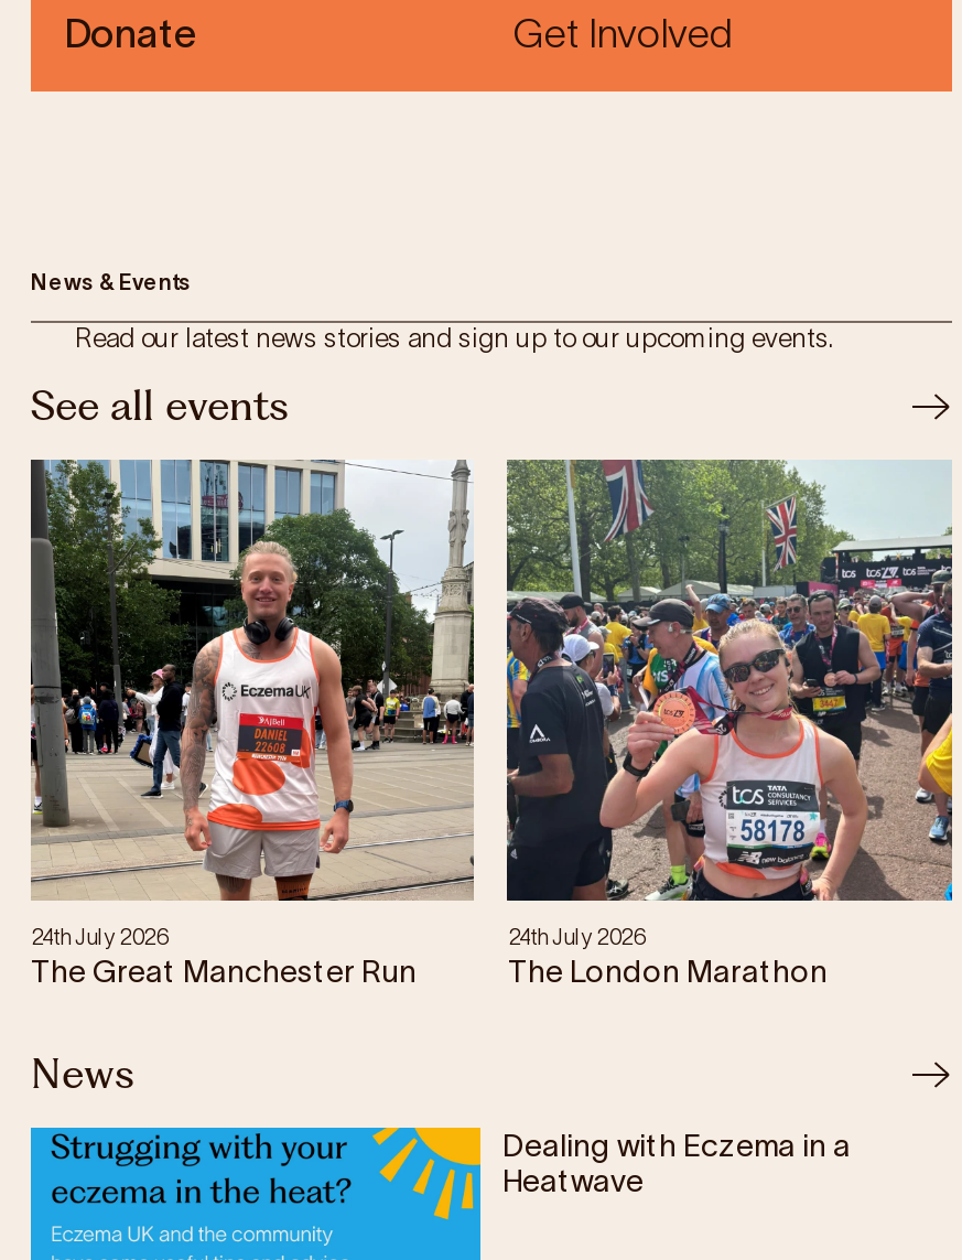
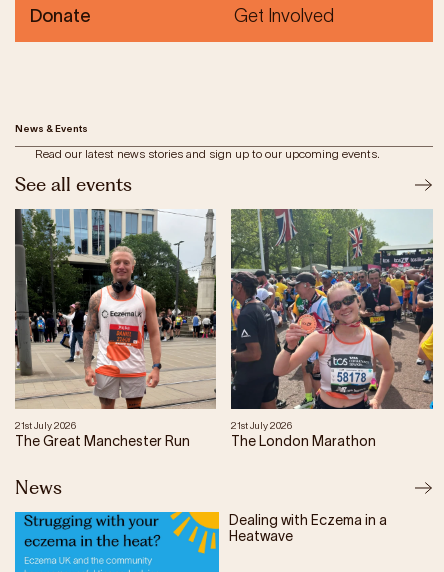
- 24th July 2026
+ 21st July 2026

- 24th July 2026
+ 21st July 2026
